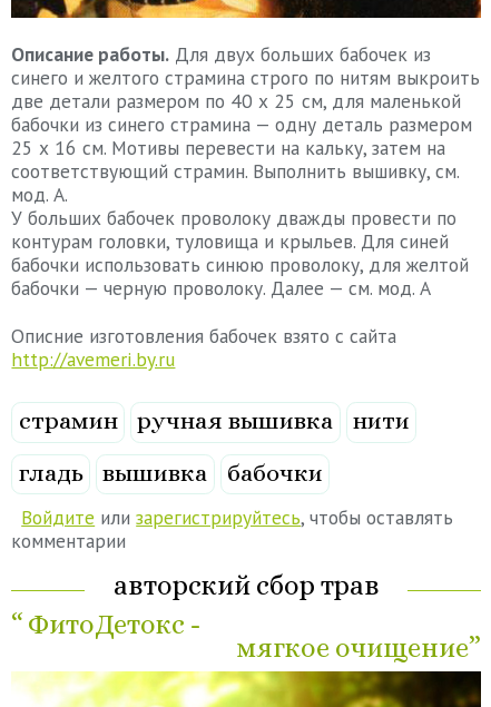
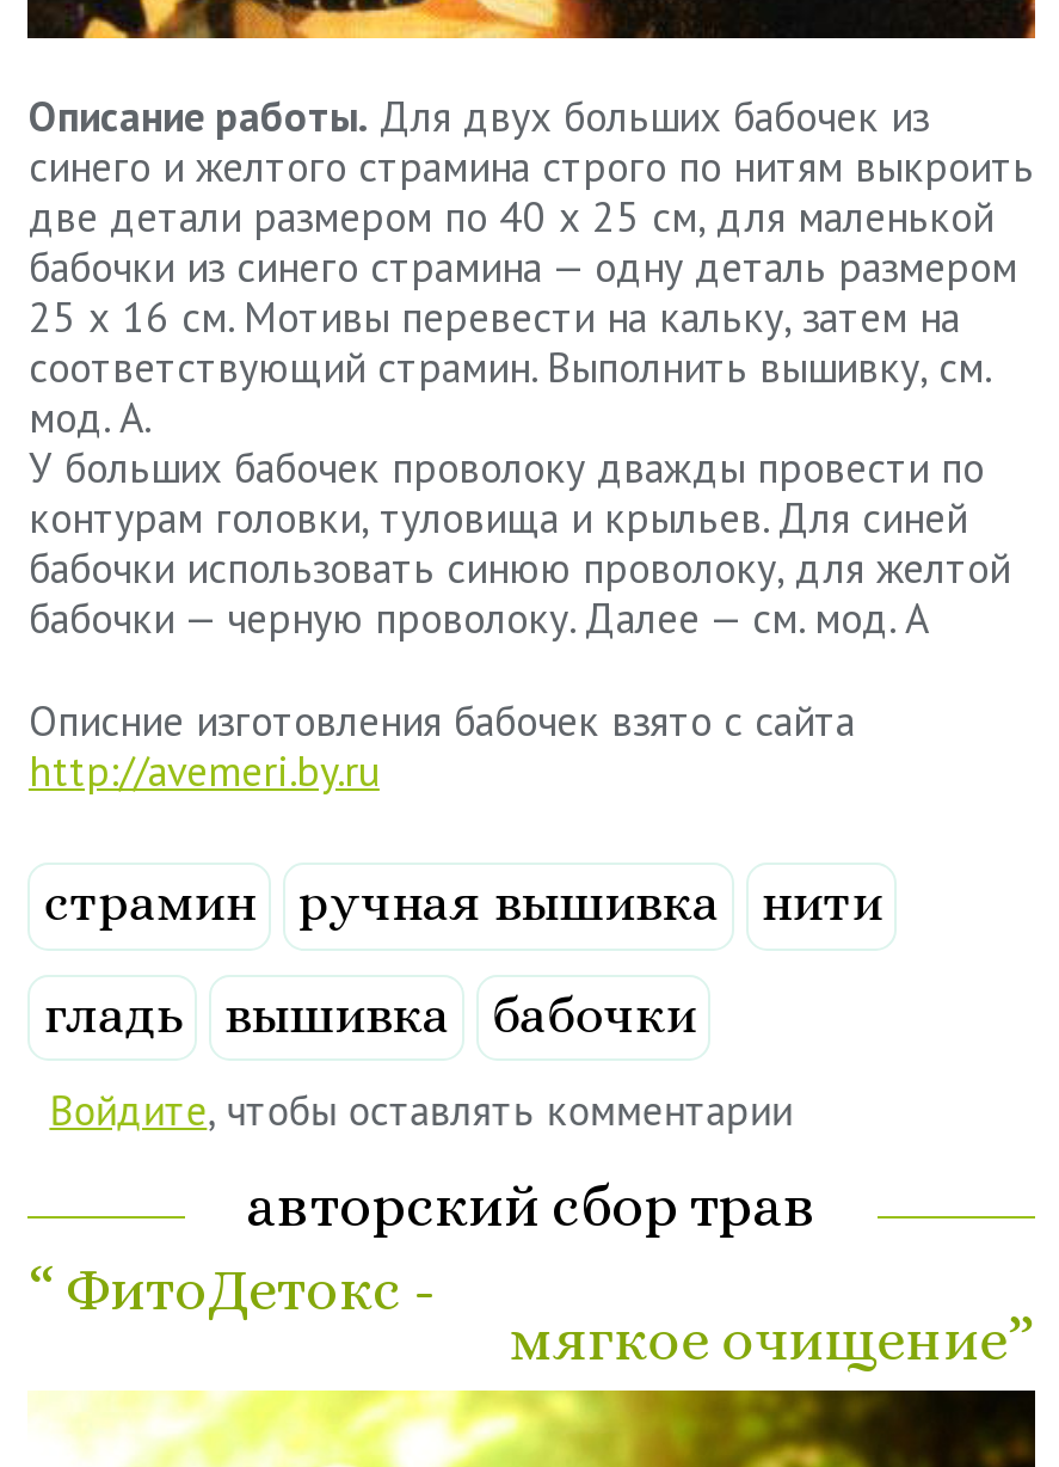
- Войдите или зарегистрируйтесь, чтобы оставлять
- комментарии
+ Войдите, чтобы оставлять комментарии
